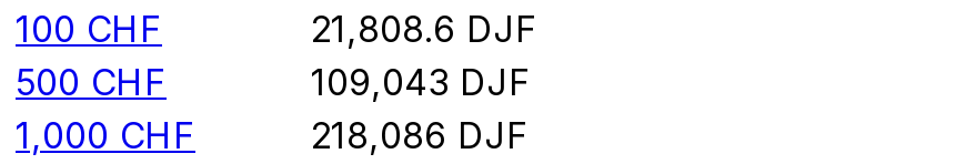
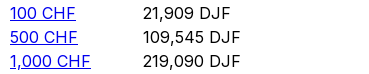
- 21,808.6 DJF
+ 21,909 DJF

- 109,043 DJF
+ 109,545 DJF

- 218,086 DJF
+ 219,090 DJF
